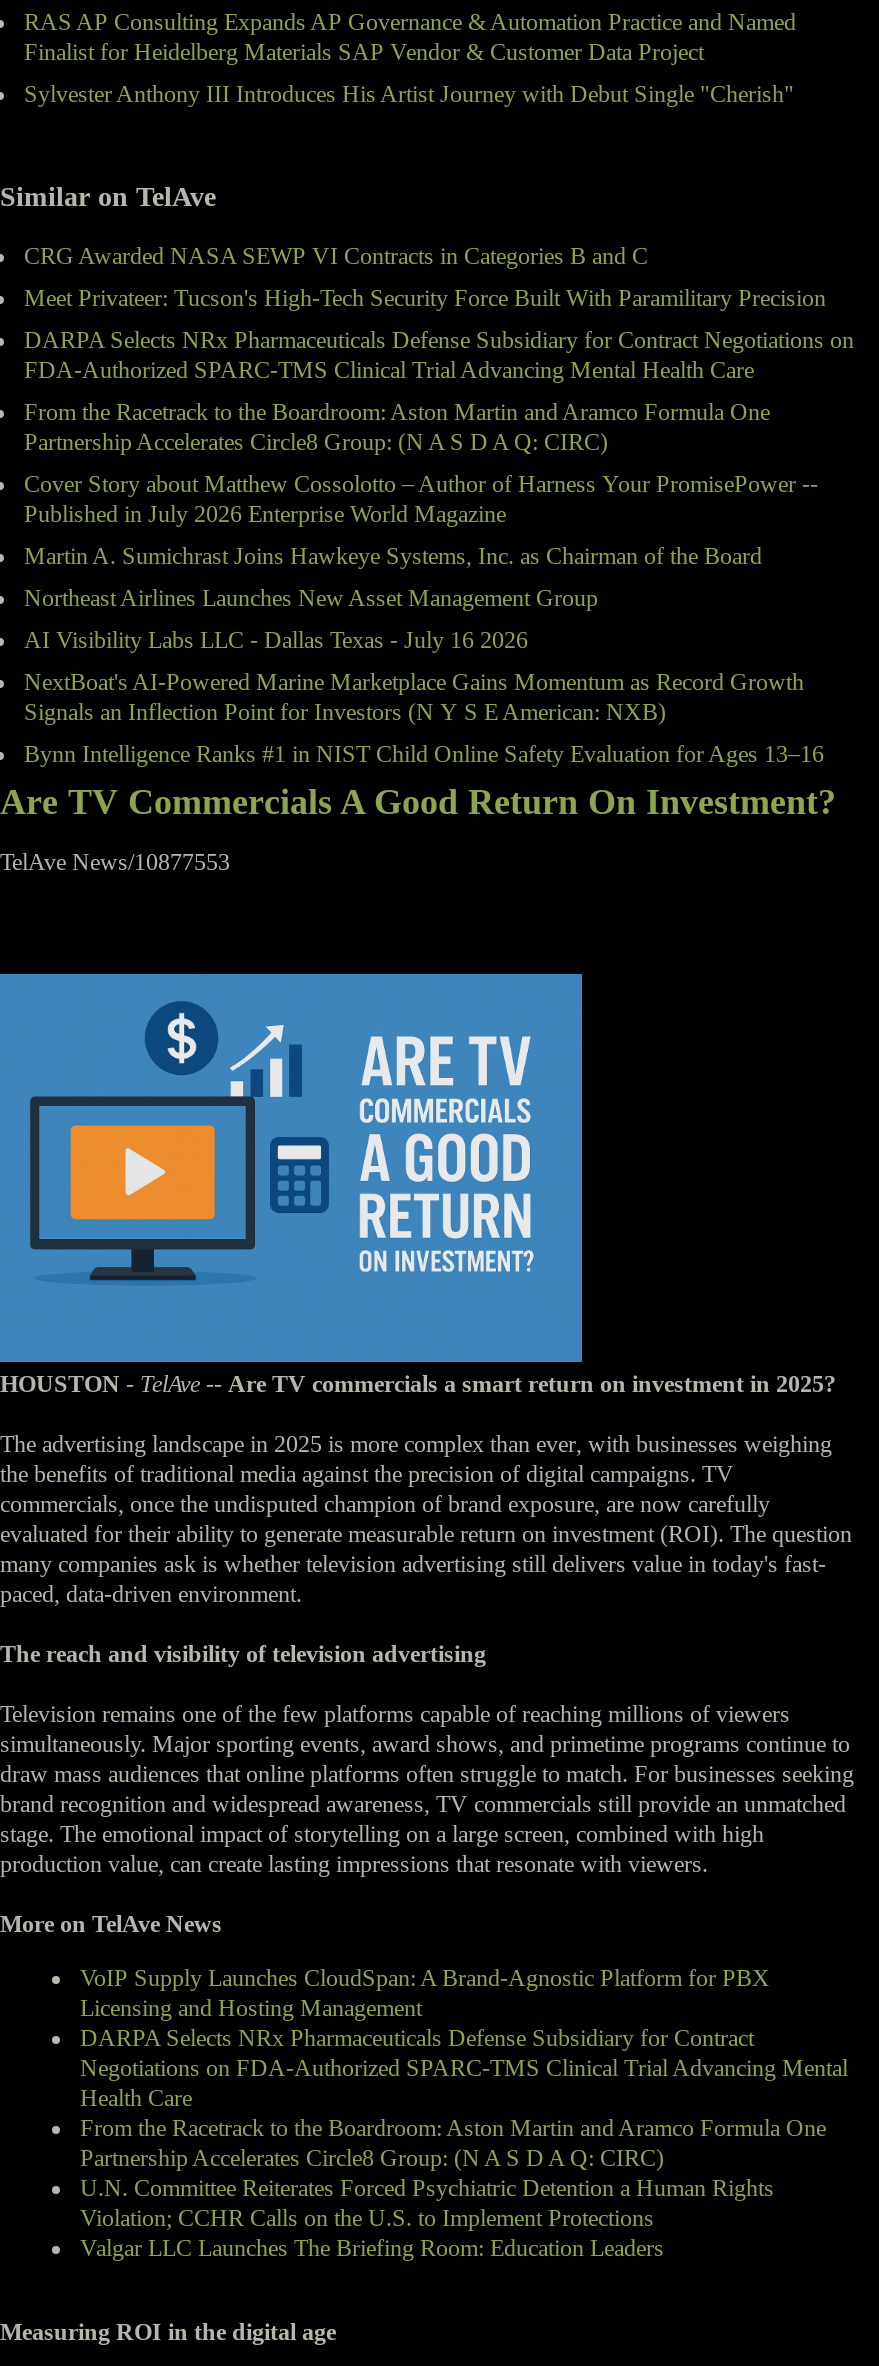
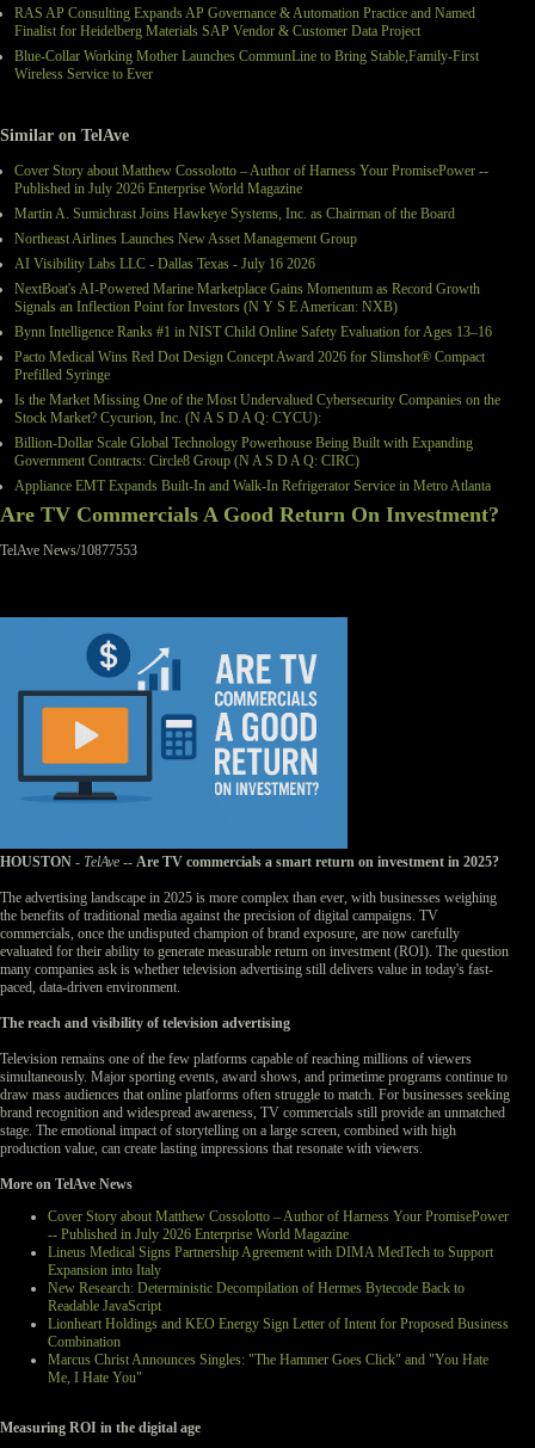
- Sylvester Anthony III Introduces His Artist Journey with Debut Single "Cherish"
+ Blue-Collar Working Mother Launches CommunLine to Bring Stable,Family-First
+ Wireless Service to Ever

- CRG Awarded NASA SEWP VI Contracts in Categories B and C
- Meet Privateer: Tucson's High-Tech Security Force Built With Paramilitary Precision
- DARPA Selects NRx Pharmaceuticals Defense Subsidiary for Contract Negotiations on
- FDA-Authorized SPARC-TMS Clinical Trial Advancing Mental Health Care
- From the Racetrack to the Boardroom: Aston Martin and Aramco Formula One
- Partnership Accelerates Circle8 Group: (N A S D A Q: CIRC)

moved up: Cover Story about Matthew Cossolotto – Author of Harness Your PromisePower -- | Published in July 2026 Enterprise World Magazine | Martin A. Sumichrast Joins Hawkeye Systems, Inc. as Chairman of the Board | Northeast Airlines Launches New Asset Management Group | AI Visibility Labs LLC - Dallas Texas - July 16 2026 | NextBoat's AI-Powered Marine Marketplace Gains Momentum as Record Growth | Signals an Inflection Point for Investors (N Y S E American: NXB) | Bynn Intelligence Ranks #1 in NIST Child Online Safety Evaluation for Ages 13–16

+ Pacto Medical Wins Red Dot Design Concept Award 2026 for Slimshot® Compact
+ Prefilled Syringe
+ Is the Market Missing One of the Most Undervalued Cybersecurity Companies on the
+ Stock Market? Cycurion, Inc. (N A S D A Q: CYCU):
+ Billion-Dollar Scale Global Technology Powerhouse Being Built with Expanding
+ Government Contracts: Circle8 Group (N A S D A Q: CIRC)
+ Appliance EMT Expands Built-In and Walk-In Refrigerator Service in Metro Atlanta

- VoIP Supply Launches CloudSpan: A Brand-Agnostic Platform for PBX
- Licensing and Hosting Management
- DARPA Selects NRx Pharmaceuticals Defense Subsidiary for Contract
- Negotiations on FDA-Authorized SPARC-TMS Clinical Trial Advancing Mental
- Health Care
- From the Racetrack to the Boardroom: Aston Martin and Aramco Formula One
- Partnership Accelerates Circle8 Group: (N A S D A Q: CIRC)
- U.N. Committee Reiterates Forced Psychiatric Detention a Human Rights
- Violation; CCHR Calls on the U.S. to Implement Protections
- Valgar LLC Launches The Briefing Room: Education Leaders
+ Cover Story about Matthew Cossolotto – Author of Harness Your PromisePower
+ -- Published in July 2026 Enterprise World Magazine
+ Lineus Medical Signs Partnership Agreement with DIMA MedTech to Support
+ Expansion into Italy
+ New Research: Deterministic Decompilation of Hermes Bytecode Back to
+ Readable JavaScript
+ Lionheart Holdings and KEO Energy Sign Letter of Intent for Proposed Business
+ Combination
+ Marcus Christ Announces Singles: "The Hammer Goes Click" and "You Hate
+ Me, I Hate You"
